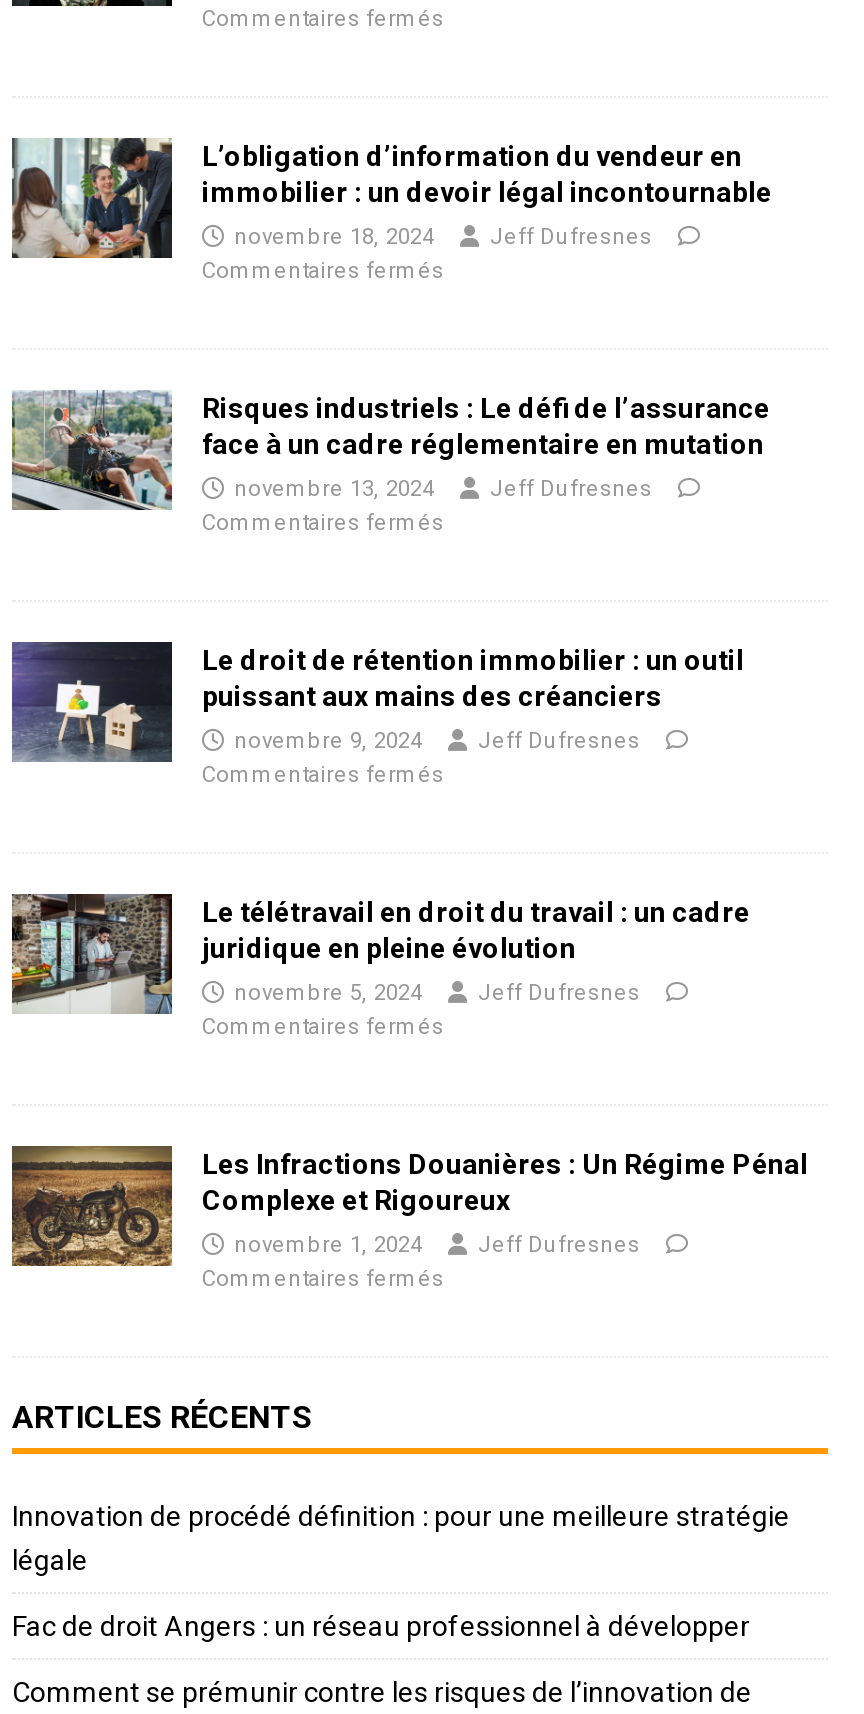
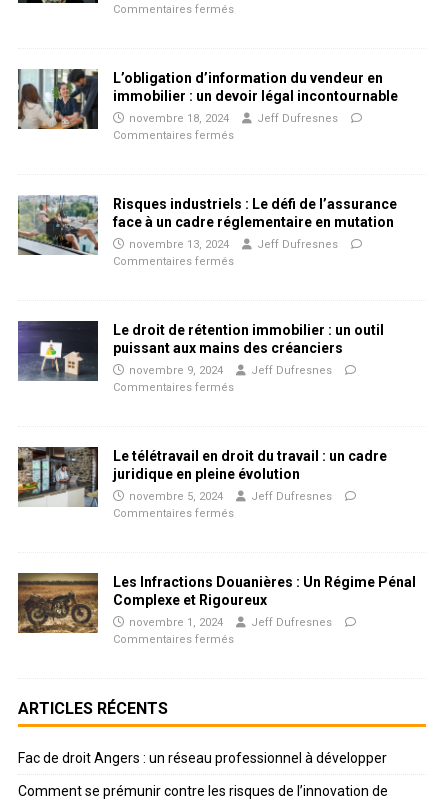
- Innovation de procédé définition : pour une meilleure stratégie
- légale
